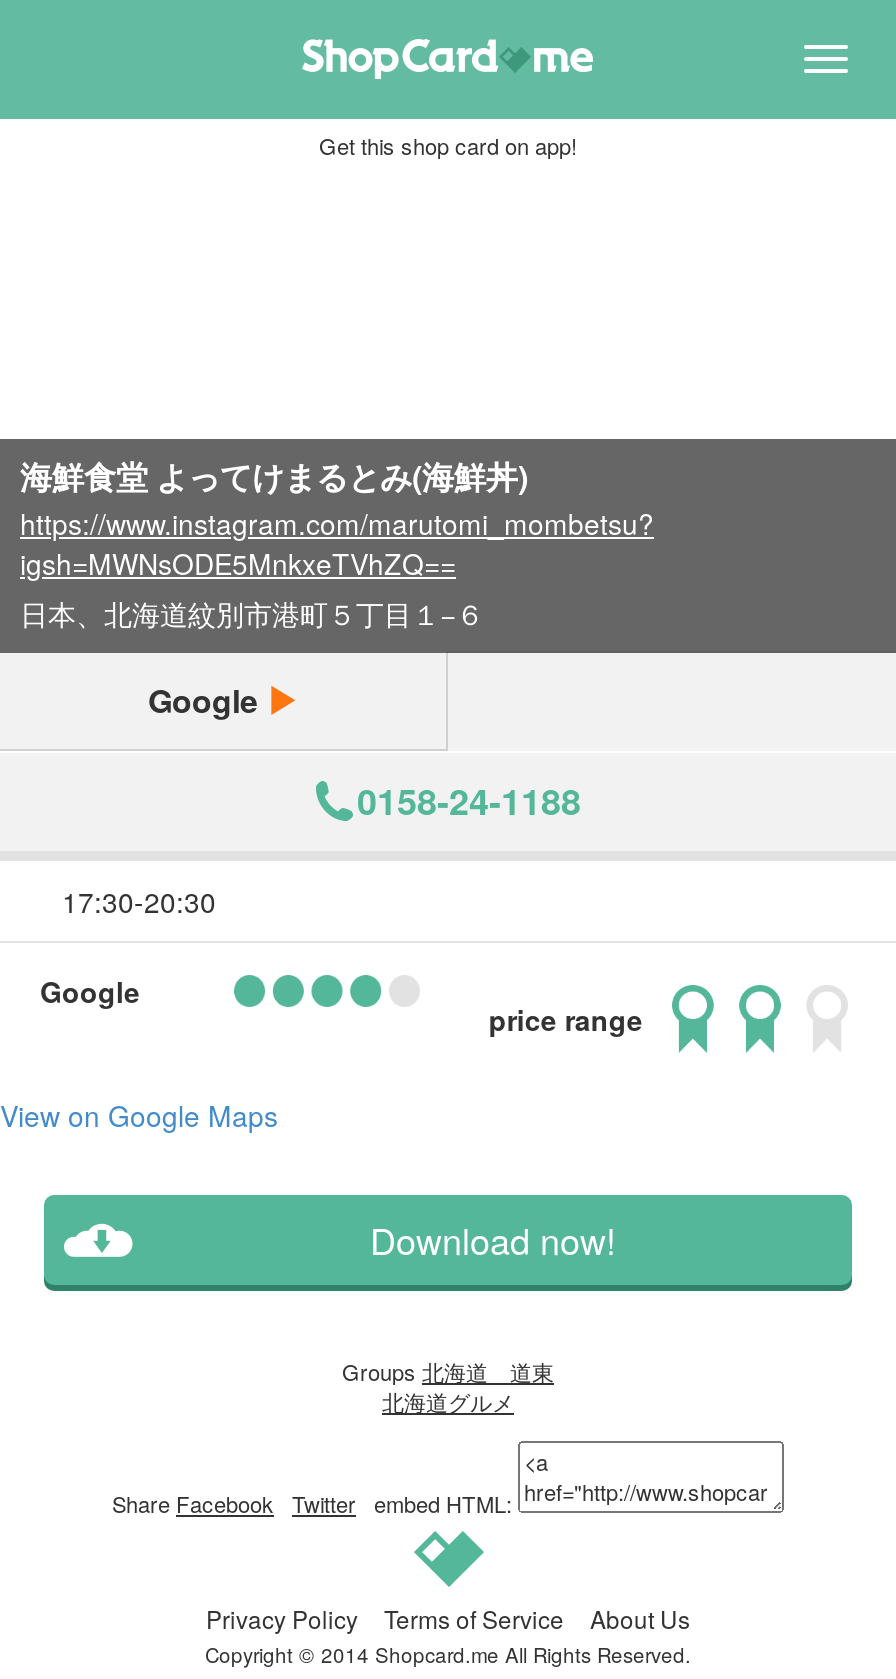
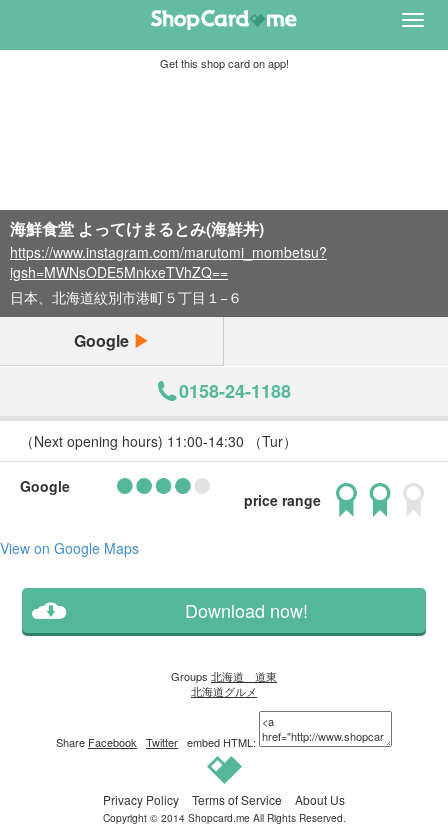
- 17:30-20:30
+ （Next opening hours) 11:00-14:30 （Tur）
